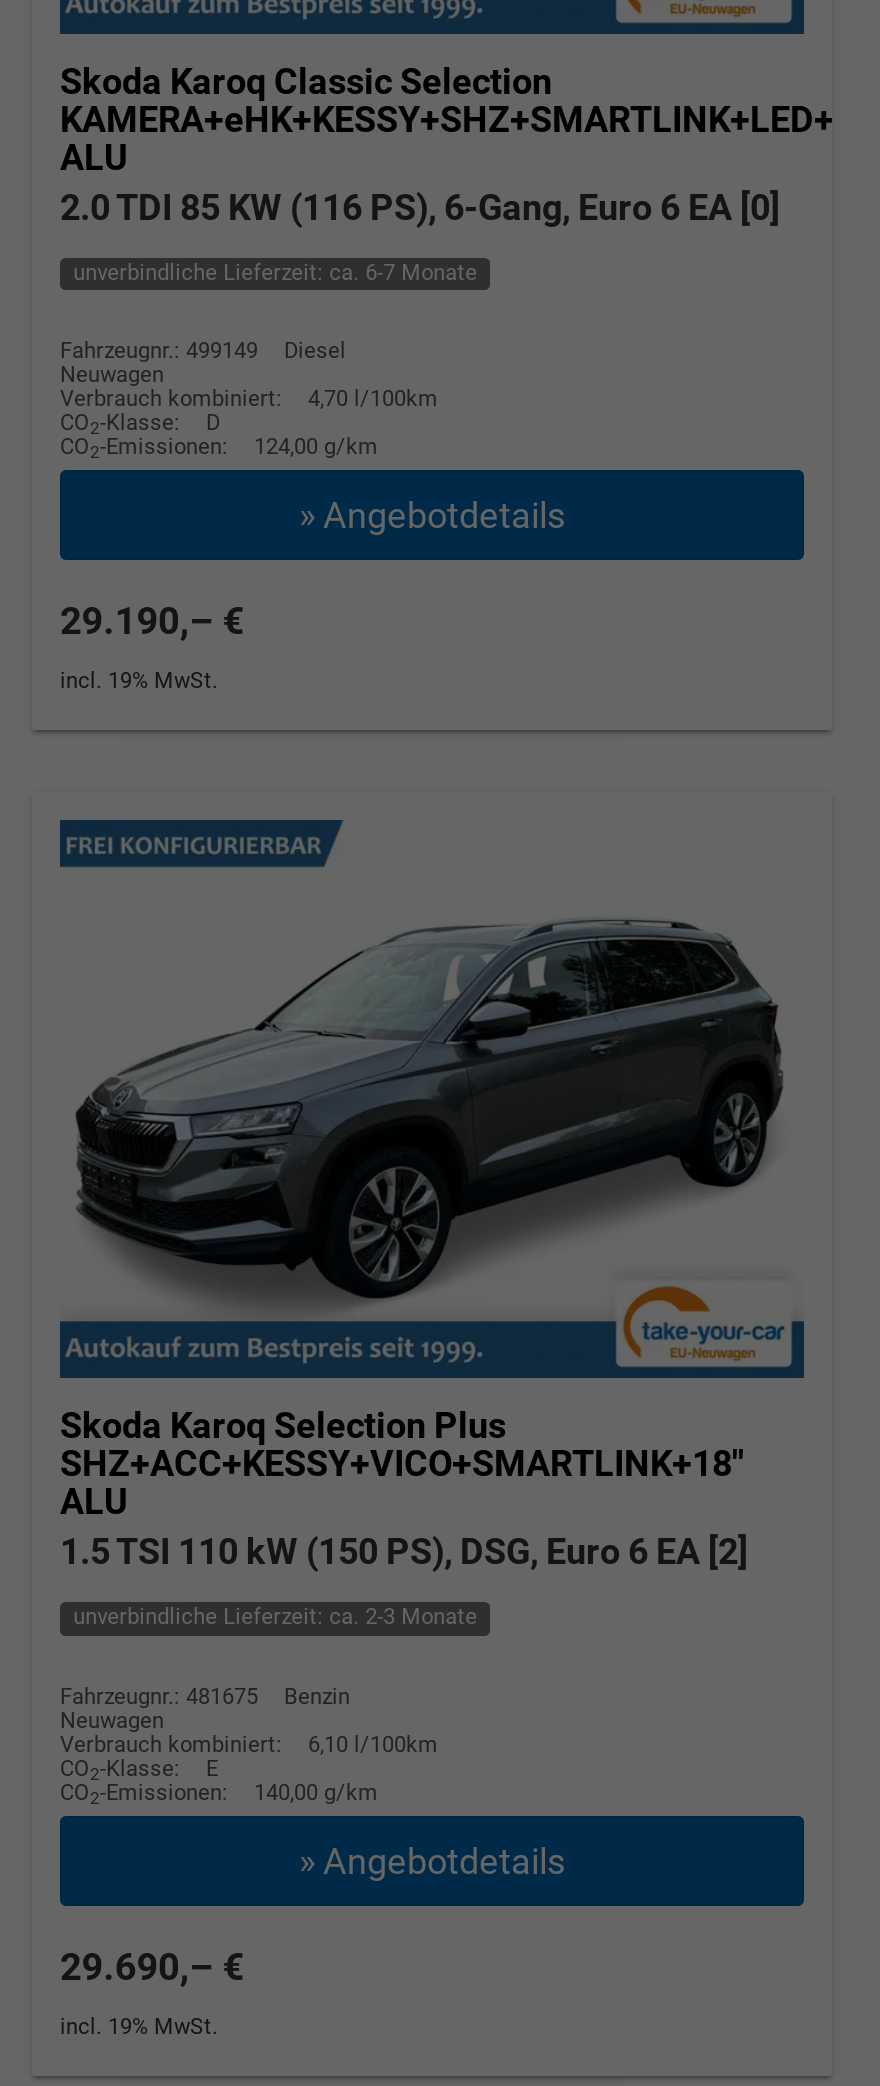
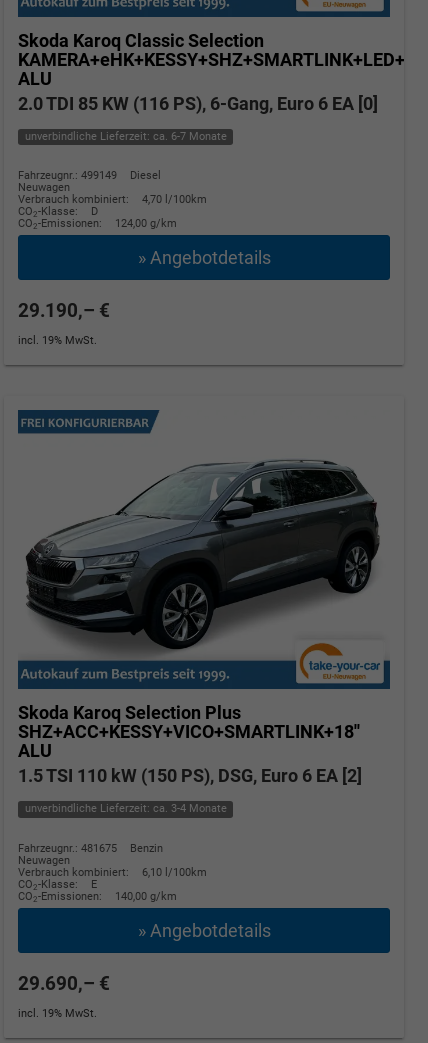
- unverbindliche Lieferzeit: ca. 2-3 Monate
+ unverbindliche Lieferzeit: ca. 3-4 Monate
